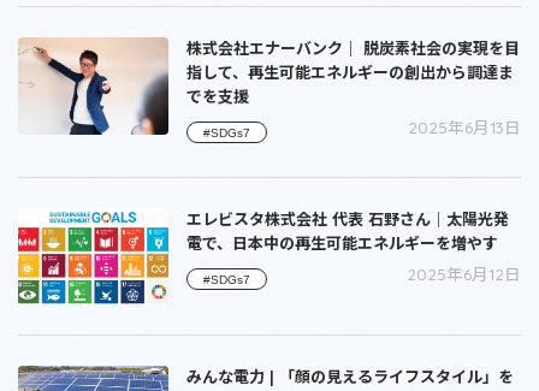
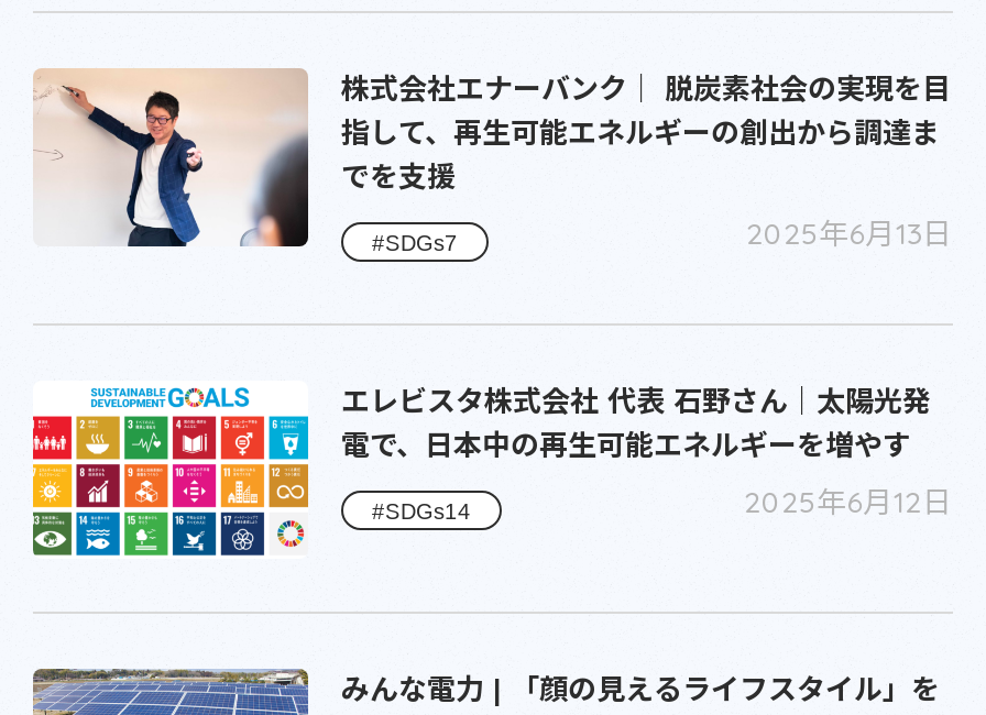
- #SDGs7
+ #SDGs14
